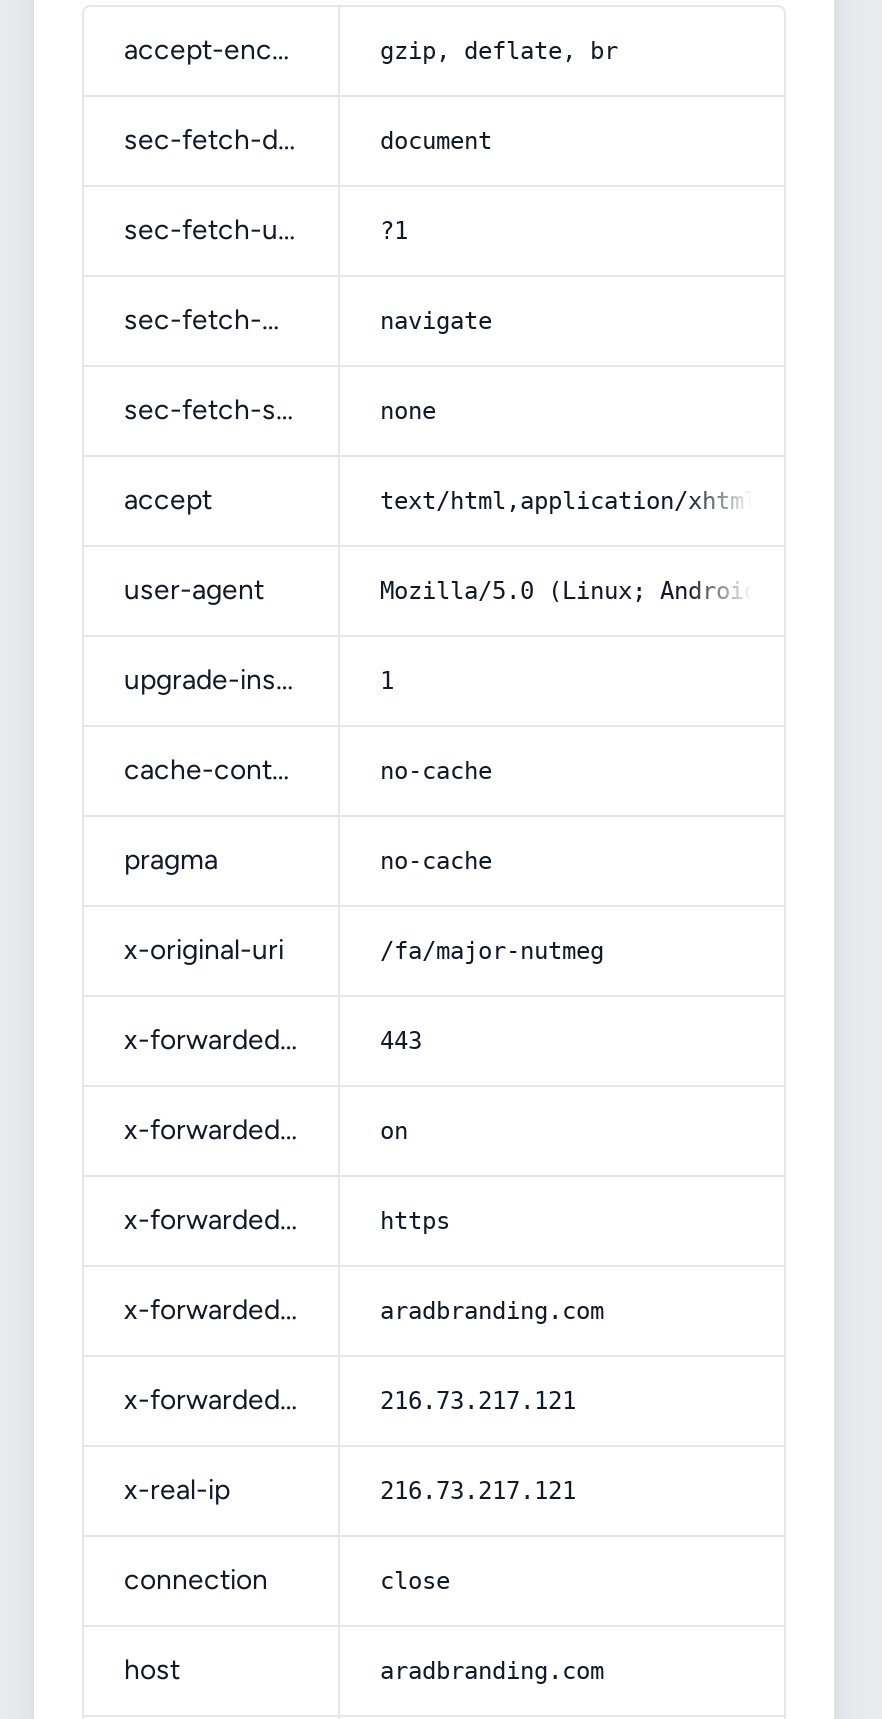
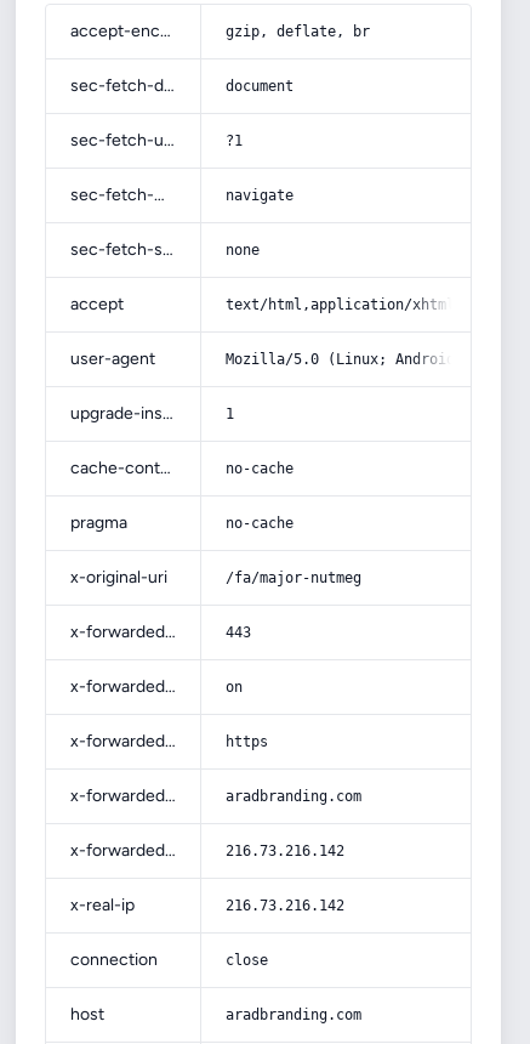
- 216.73.217.121
+ 216.73.216.142

- 216.73.217.121
+ 216.73.216.142
